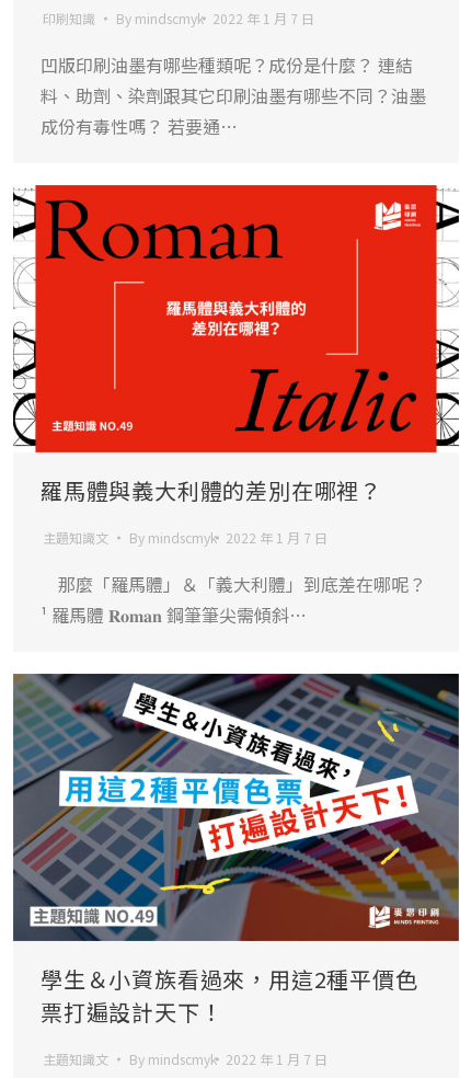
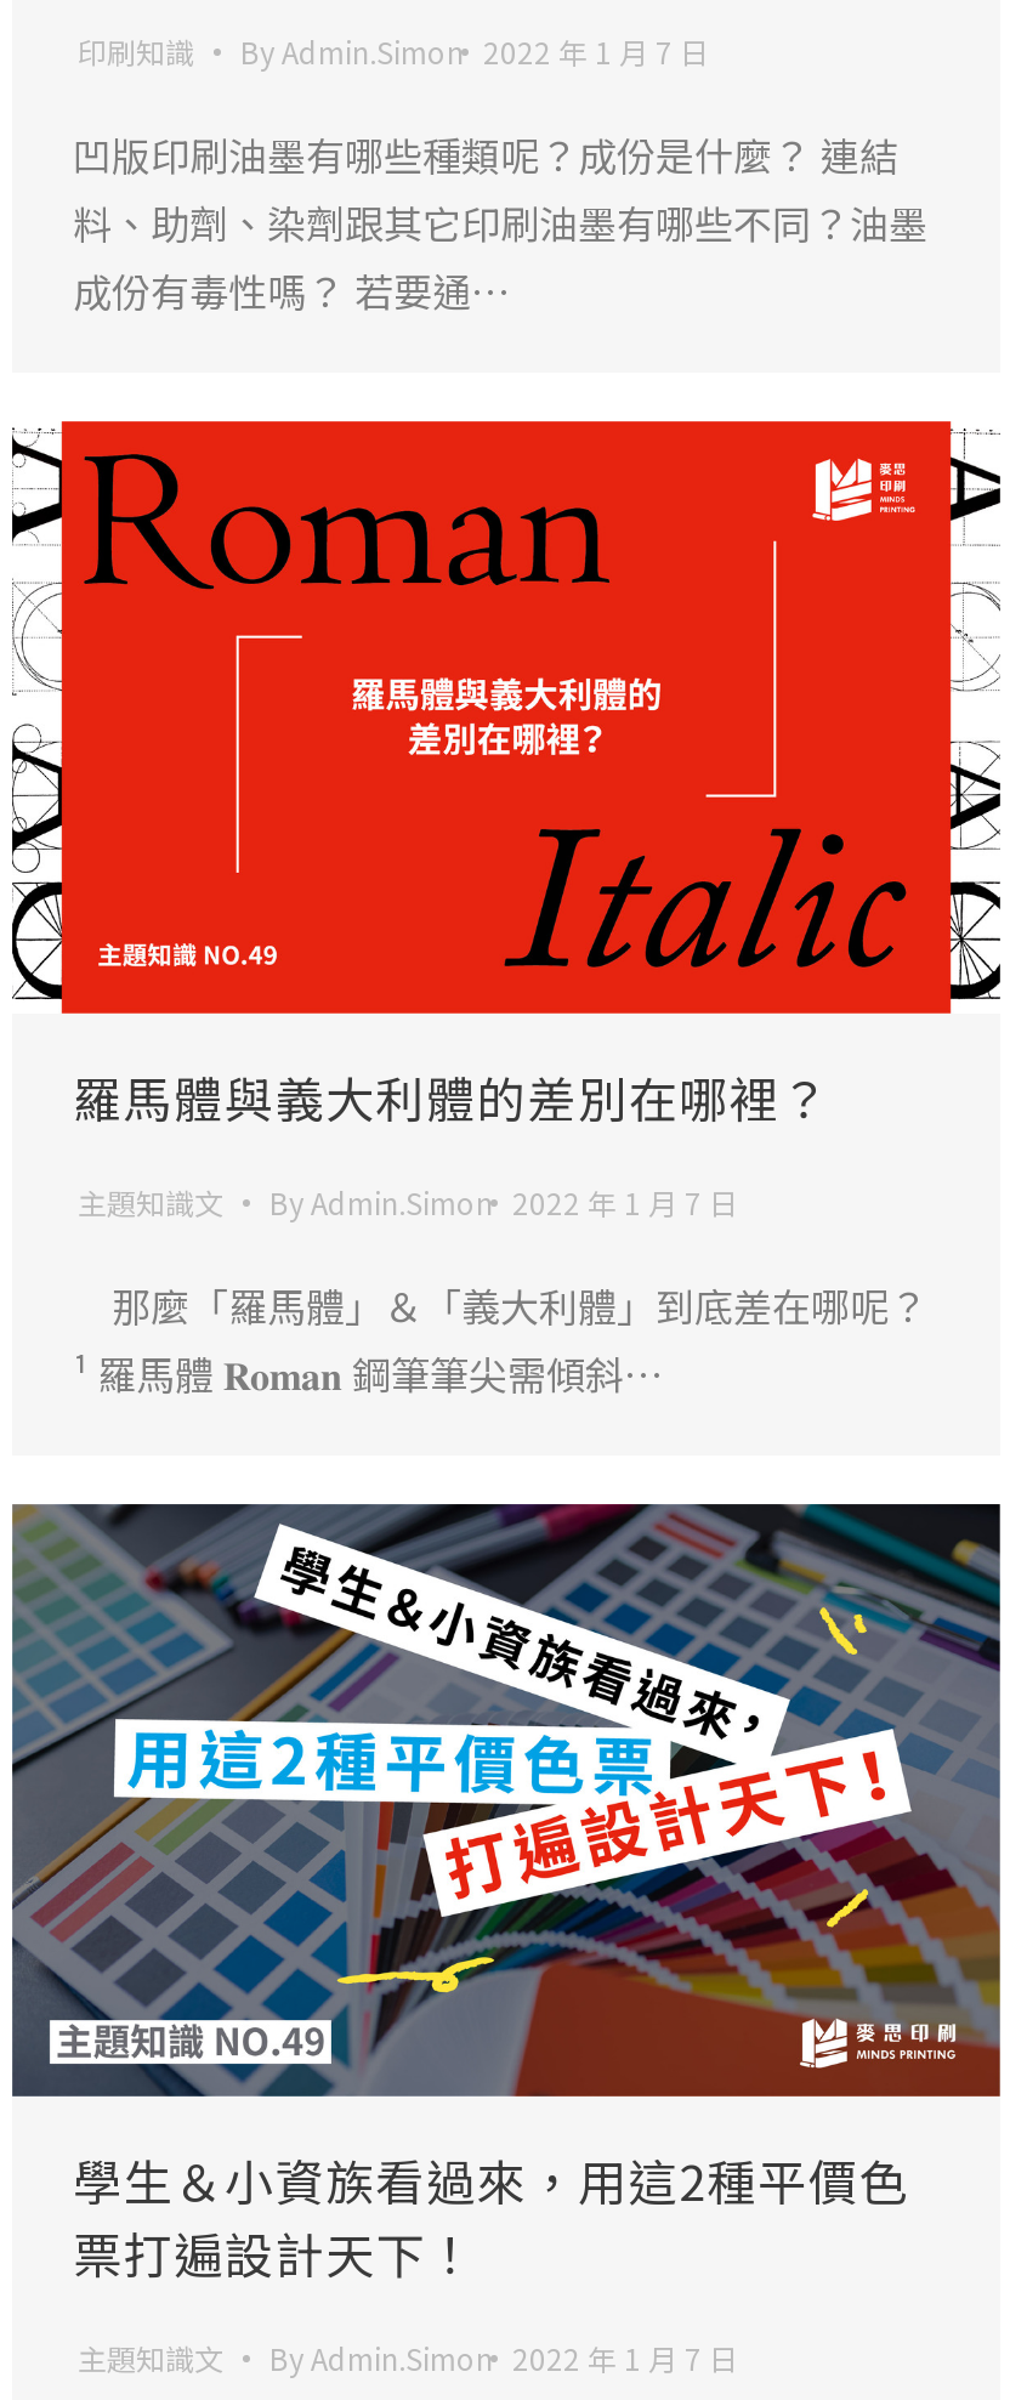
- By mindscmyk 2022 年 1 月 7 日
+ By Admin.Simon 2022 年 1 月 7 日

- By mindscmyk 2022 年 1 月 7 日
+ By Admin.Simon 2022 年 1 月 7 日

- By mindscmyk 2022 年 1 月 7 日
+ By Admin.Simon 2022 年 1 月 7 日
